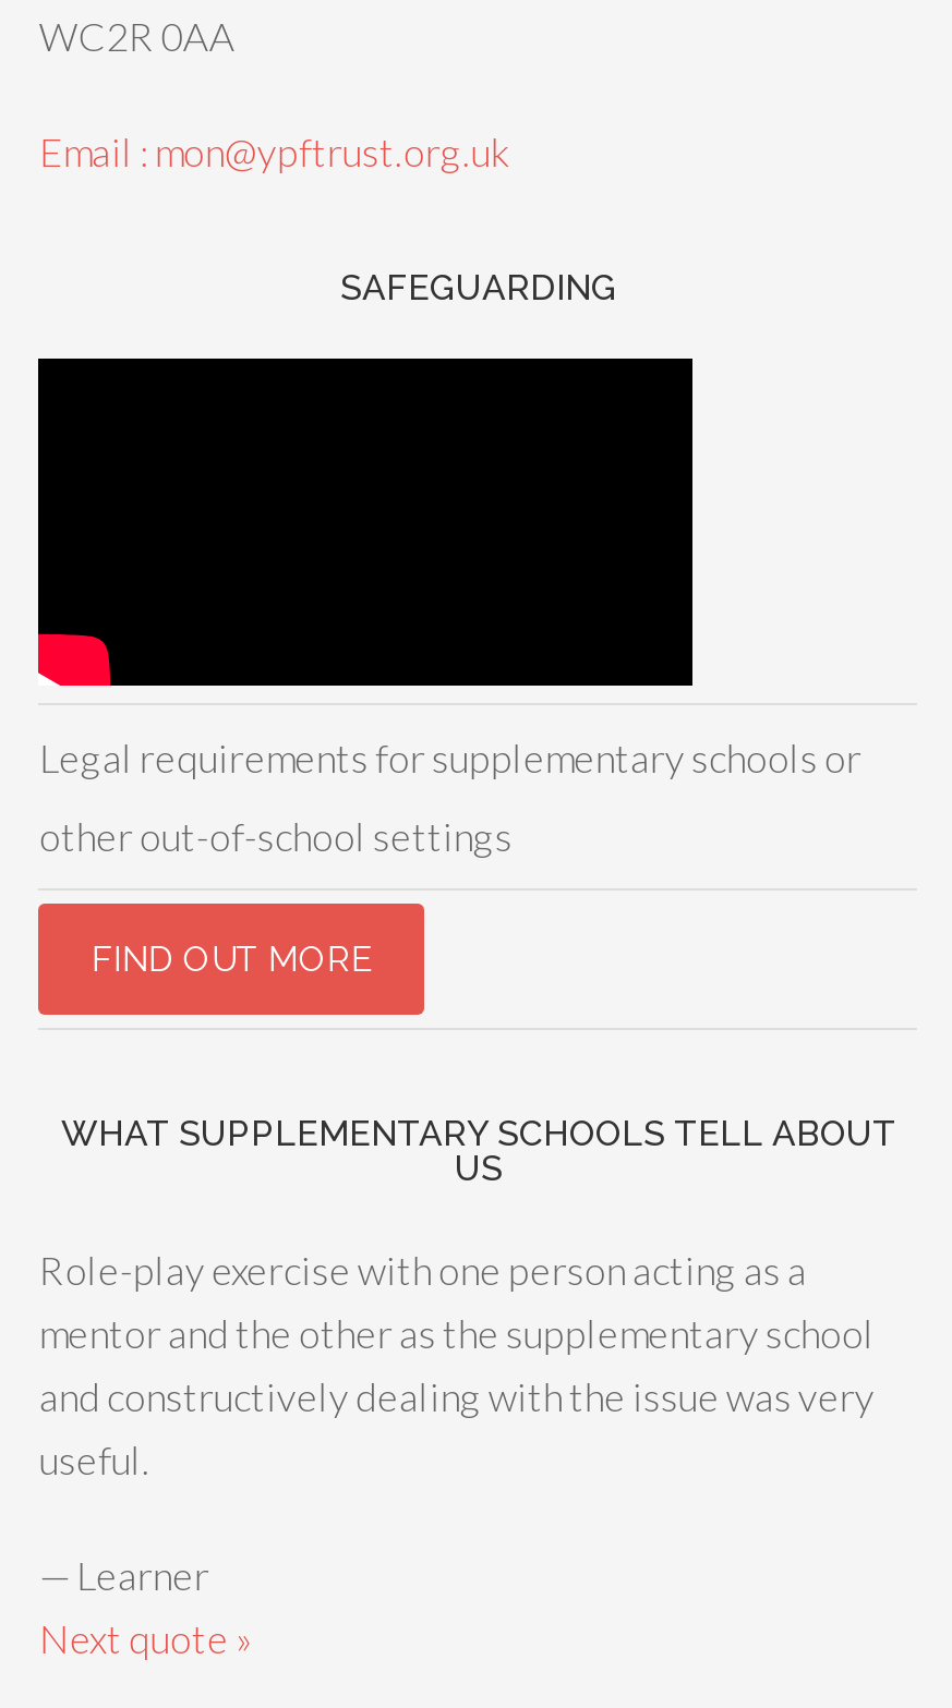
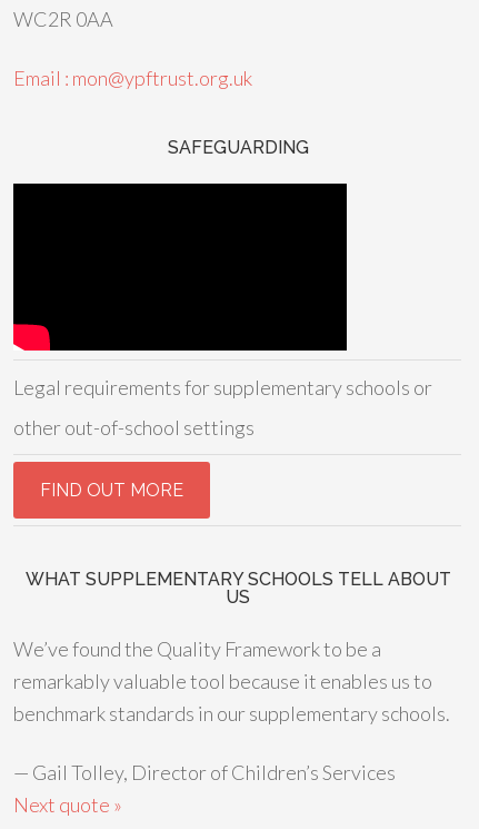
- Role-play exercise with one person acting as a
- mentor and the other as the supplementary school
- and constructively dealing with the issue was very
- useful.
+ We’ve found the Quality Framework to be a
+ remarkably valuable tool because it enables us to
+ benchmark standards in our supplementary schools.

- — Learner
+ — Gail Tolley, Director of Children’s Services
